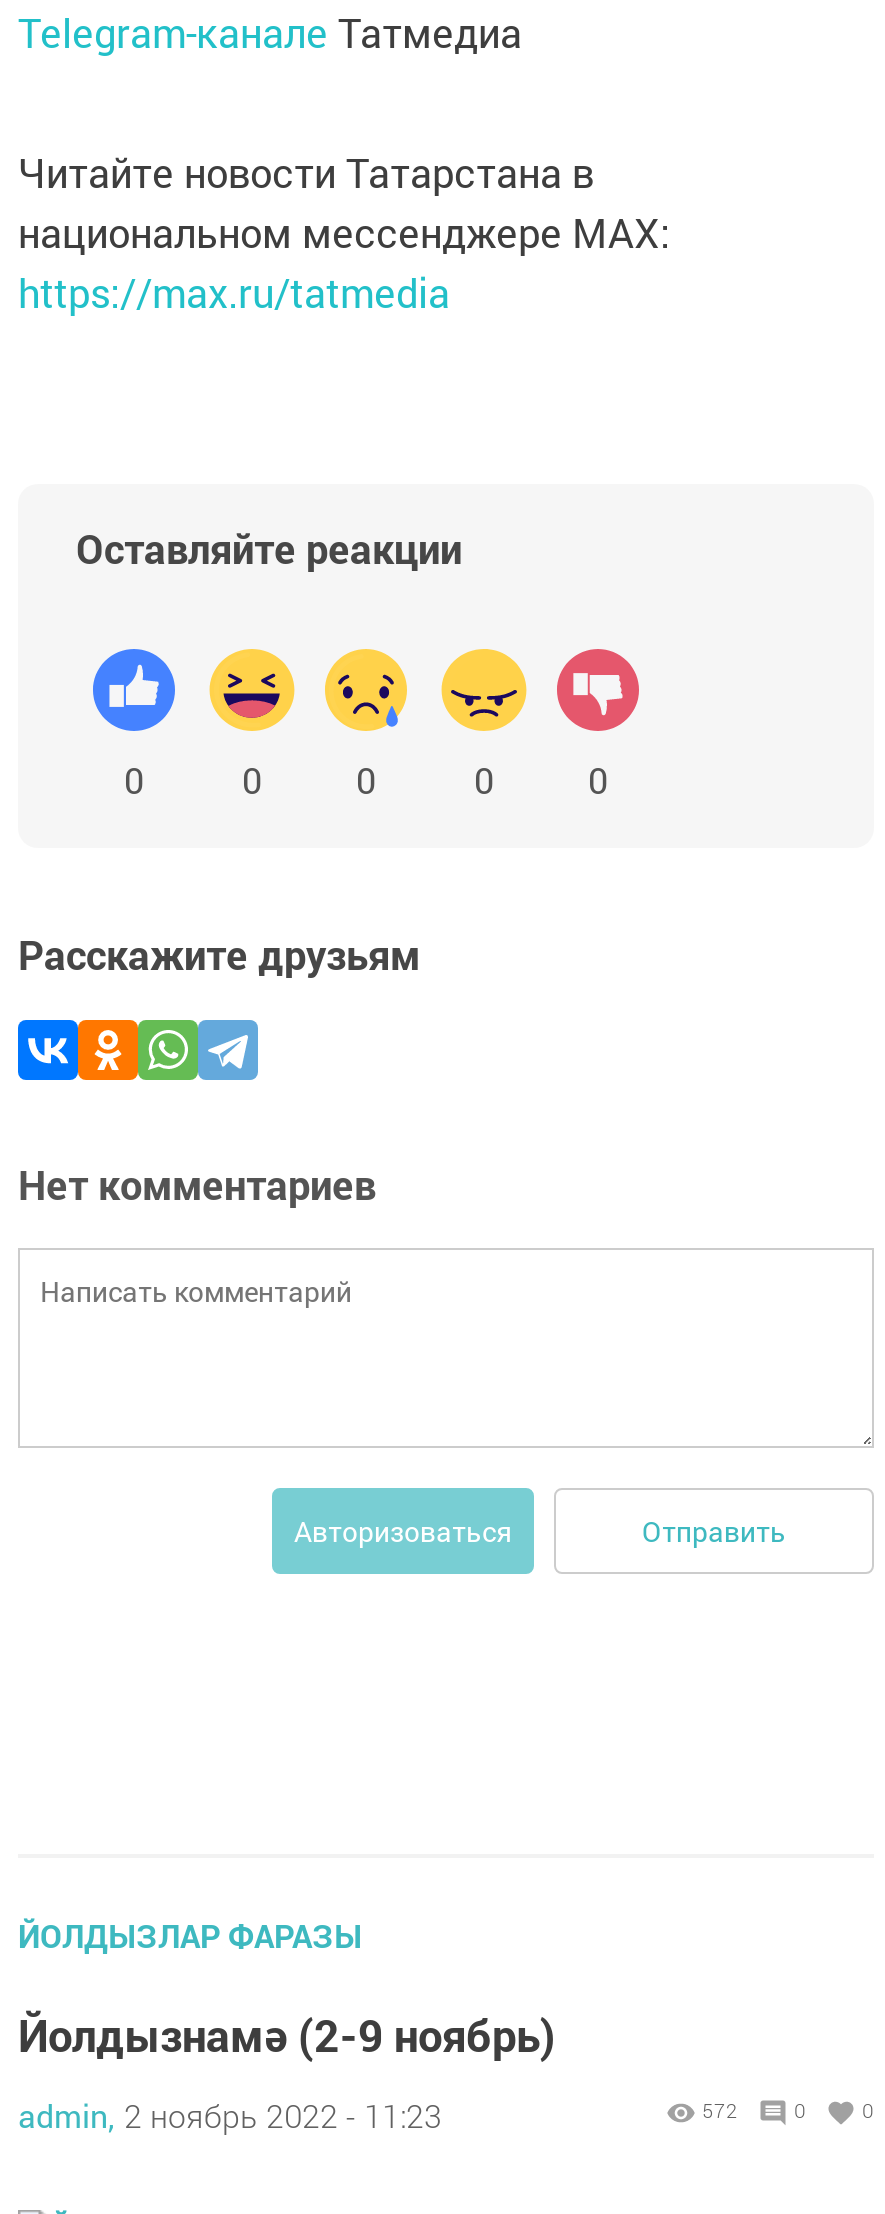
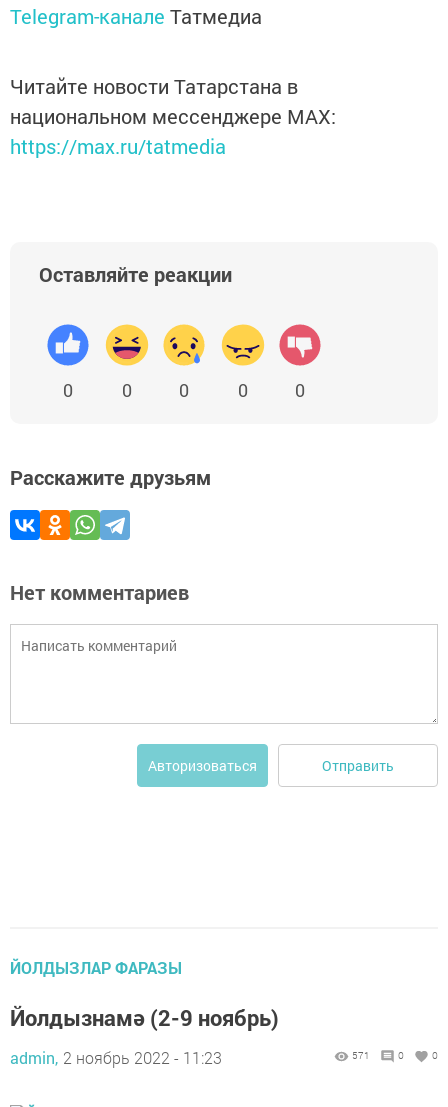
- 572
+ 571
